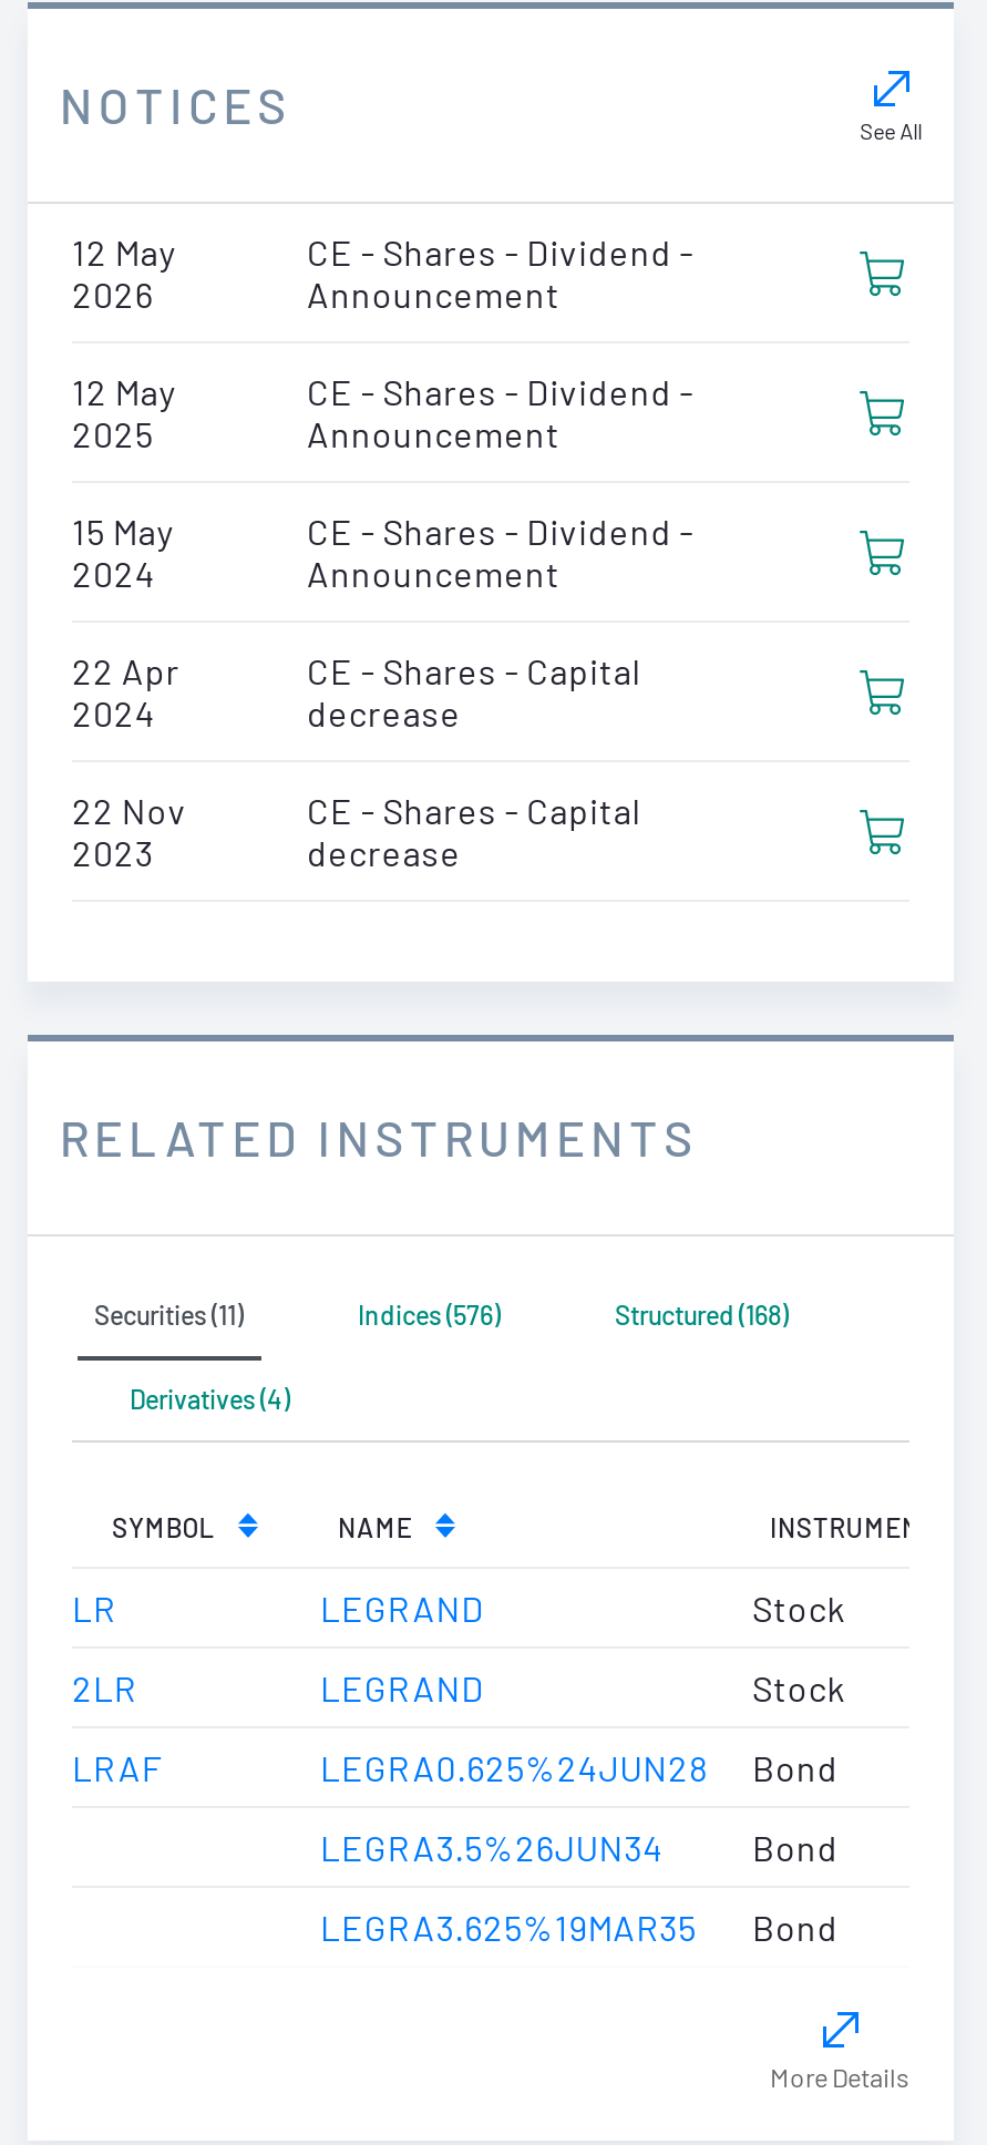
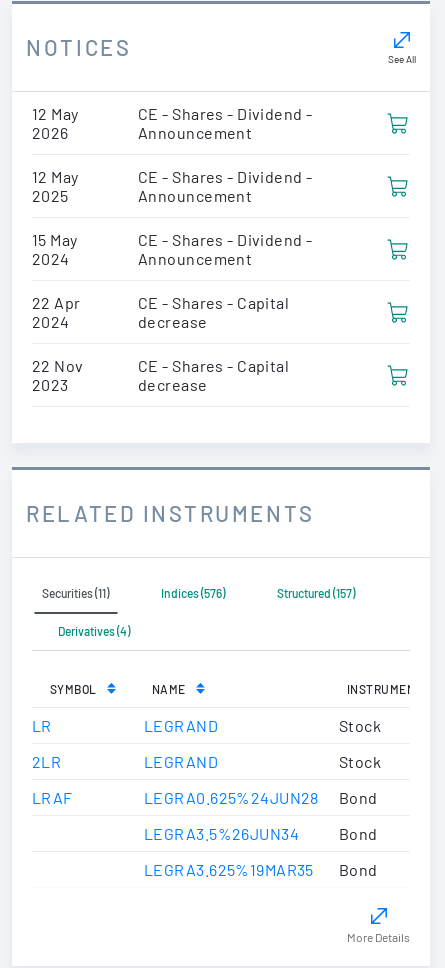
- Structured (168)
+ Structured (157)
